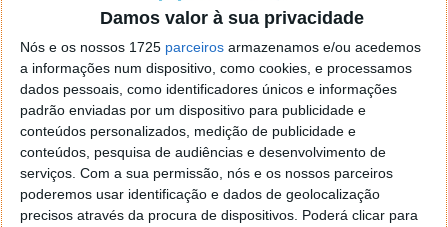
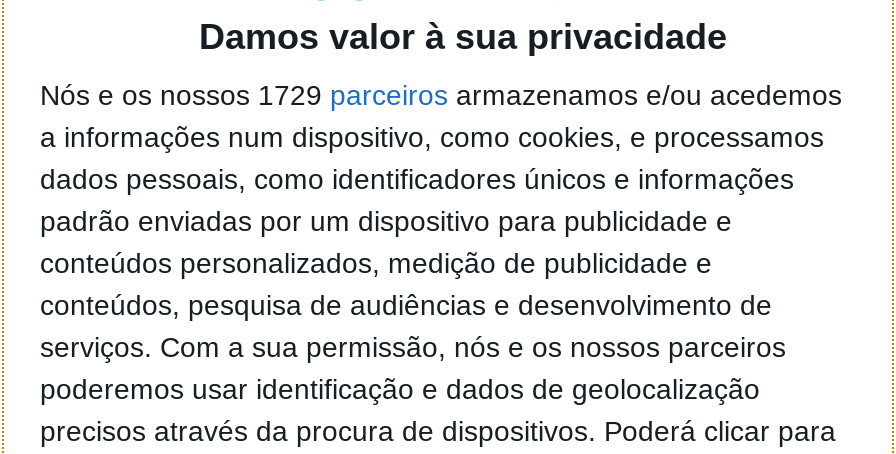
- Nós e os nossos 1725 parceiros armazenamos e/ou acedemos
+ Nós e os nossos 1729 parceiros armazenamos e/ou acedemos
